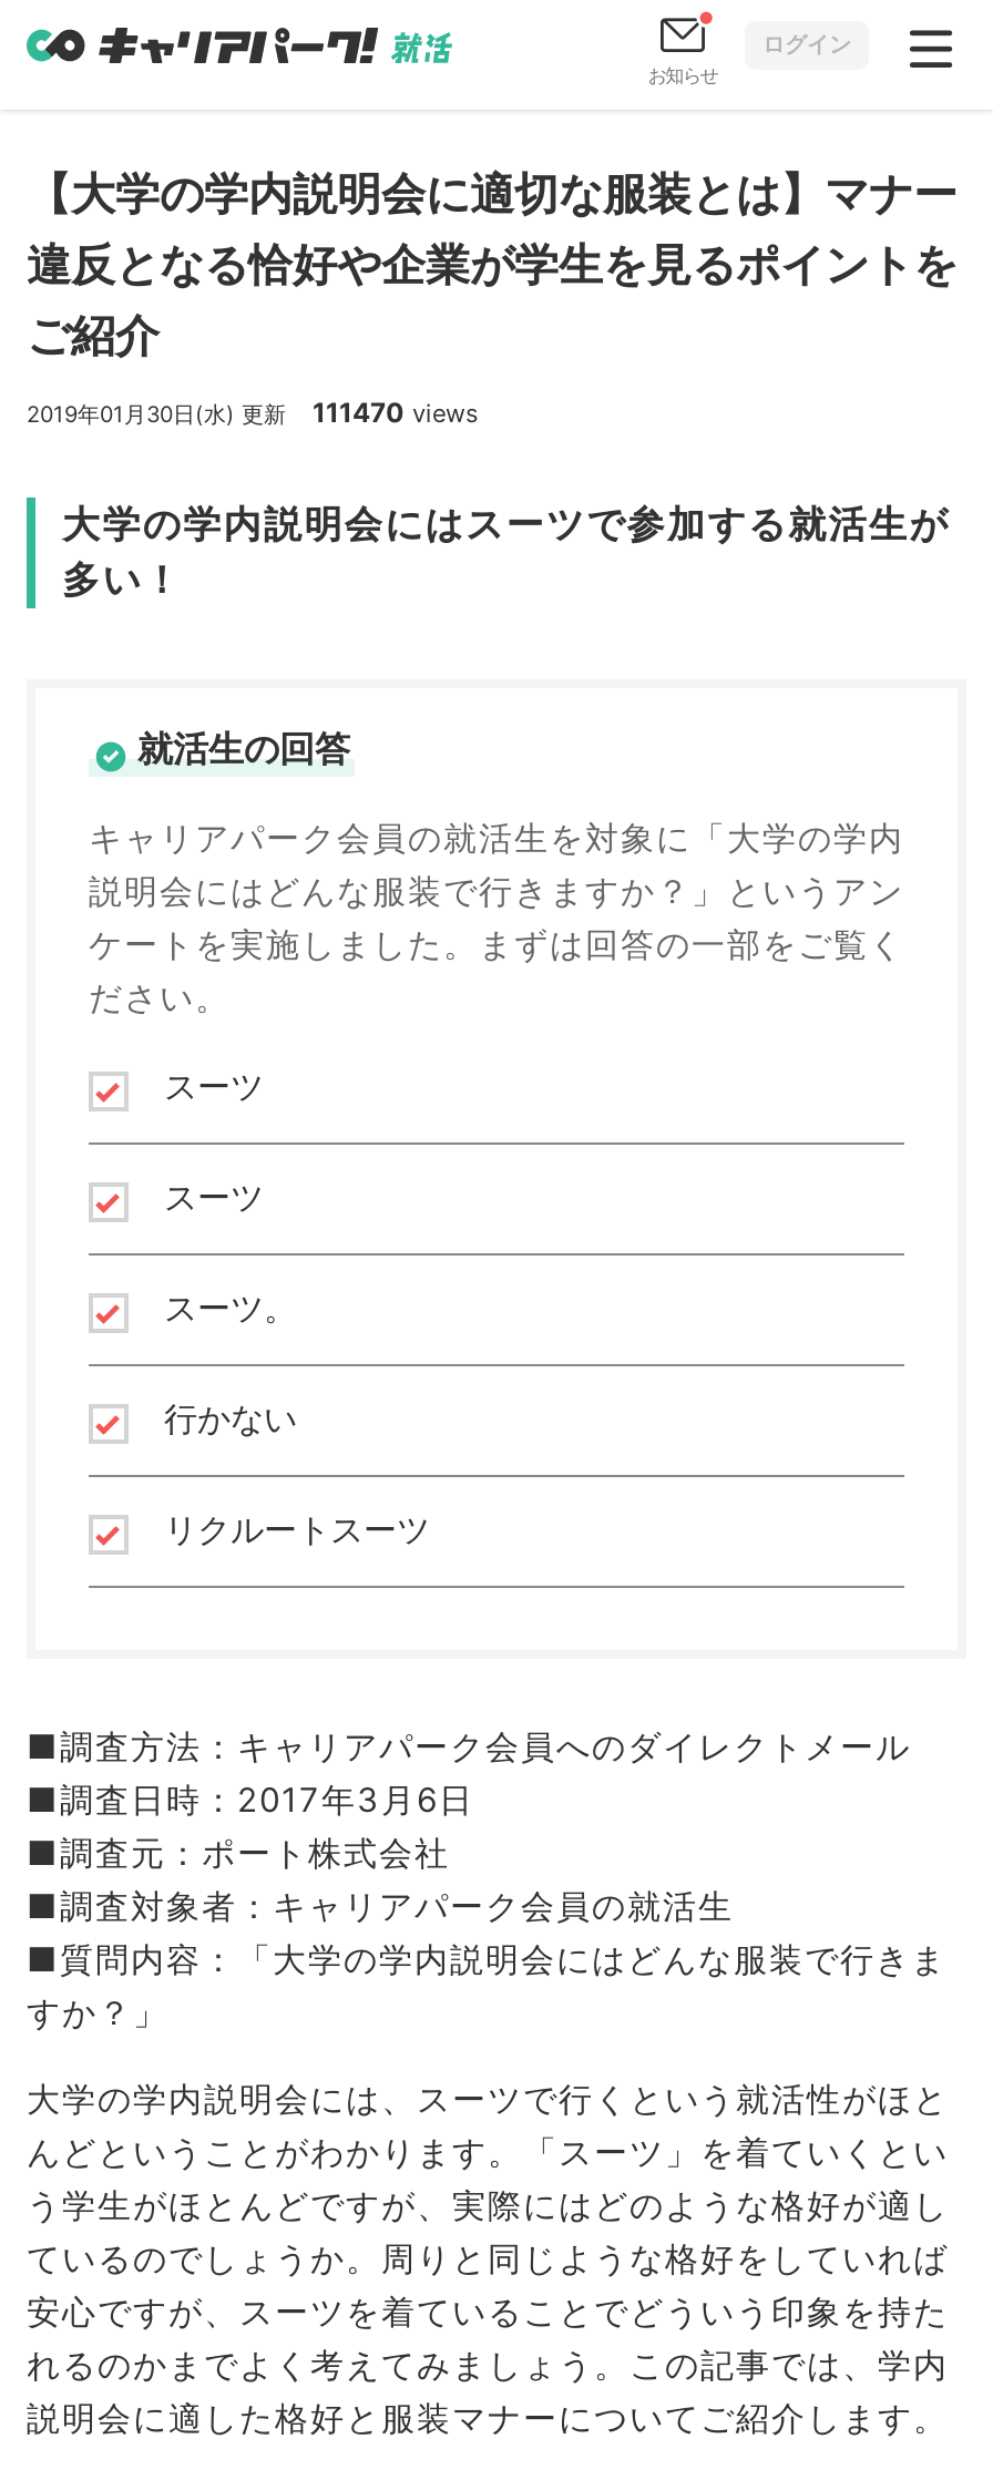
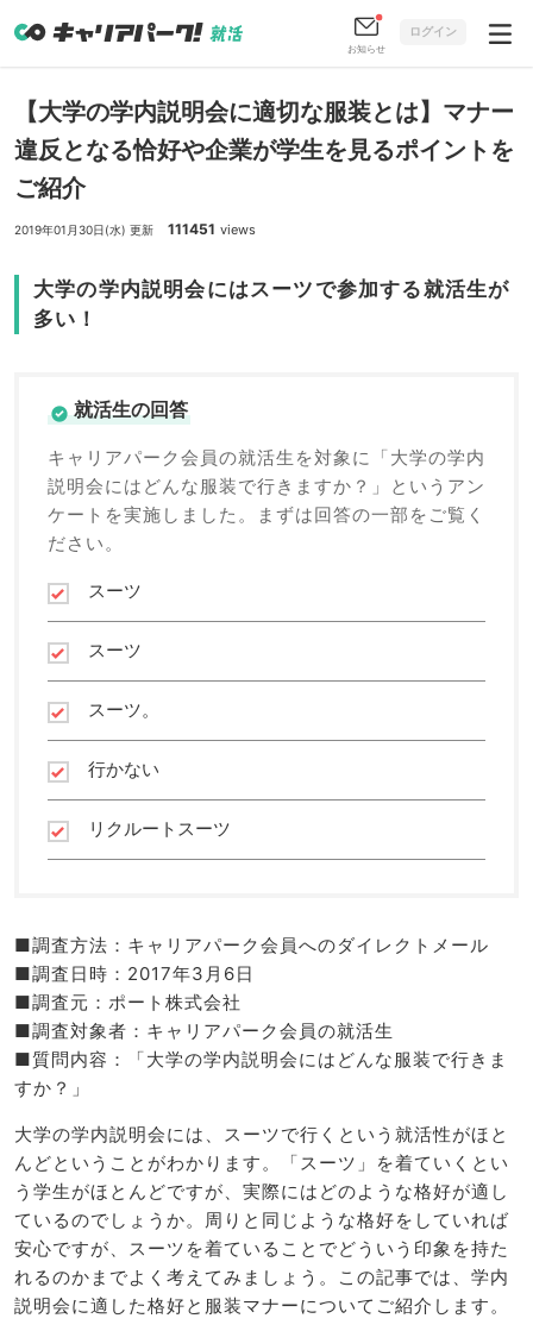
- 2019年01月30日(水) 更新 111470 views
+ 2019年01月30日(水) 更新 111451 views
